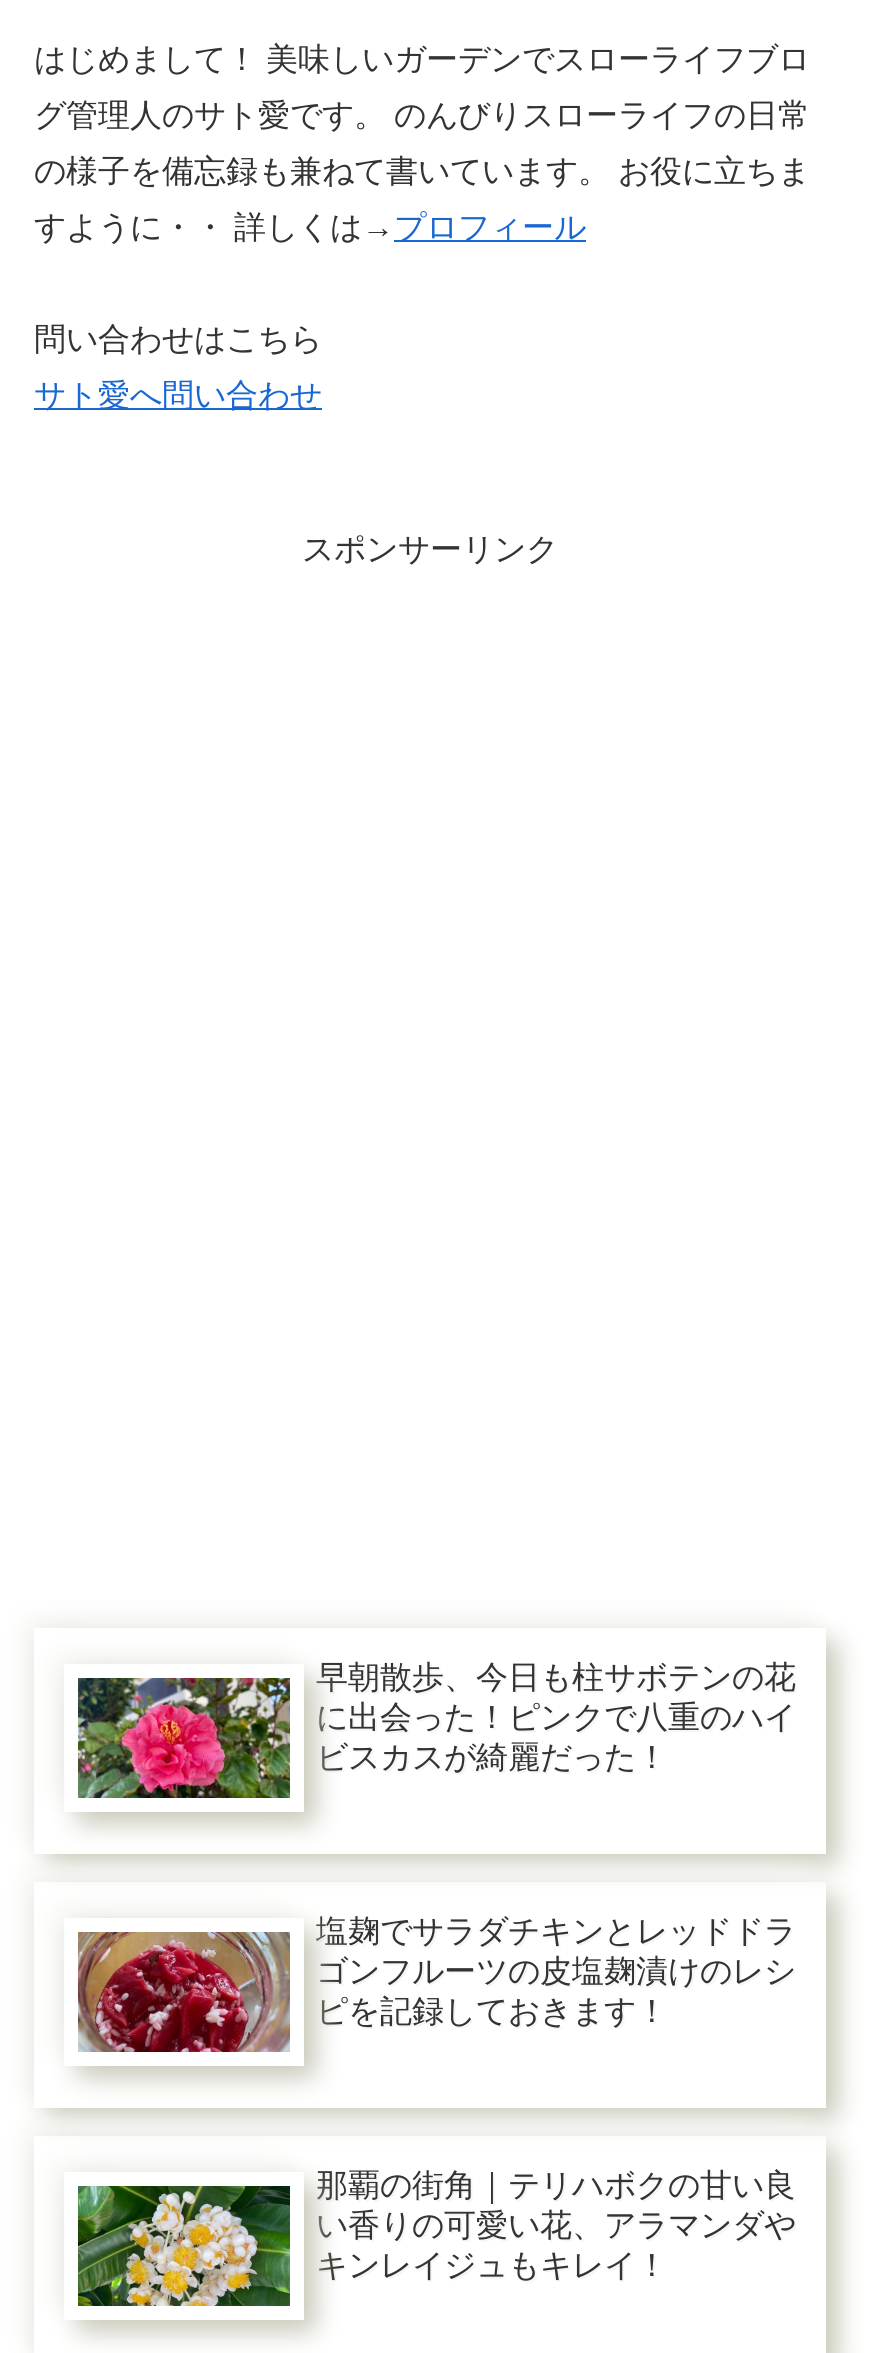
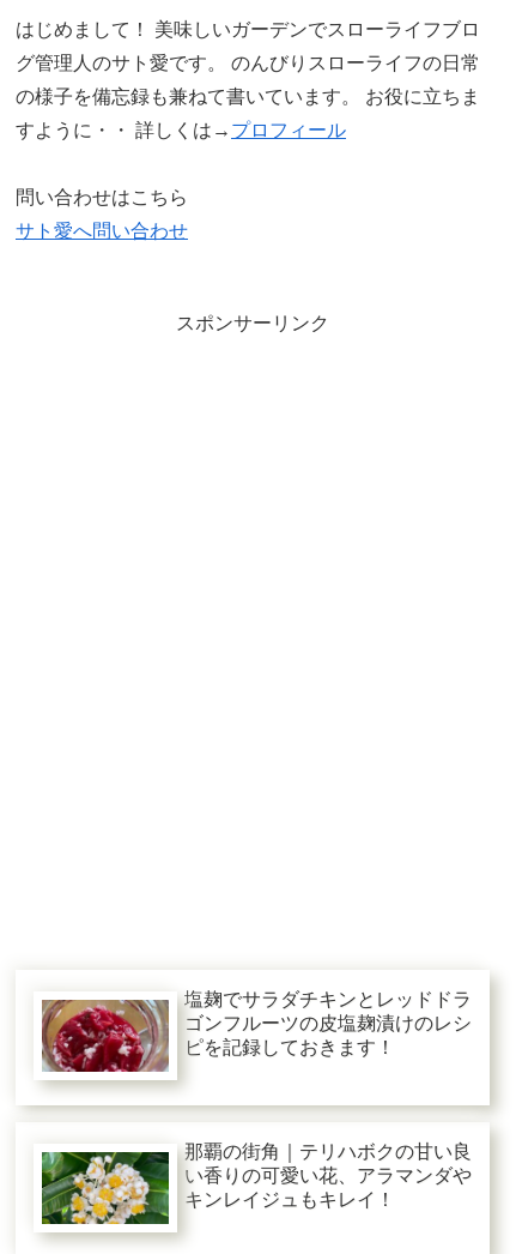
- [image]
- 早朝散歩、今日も柱サボテンの花
- に出会った！ピンクで八重のハイ
- ビスカスが綺麗だった！
